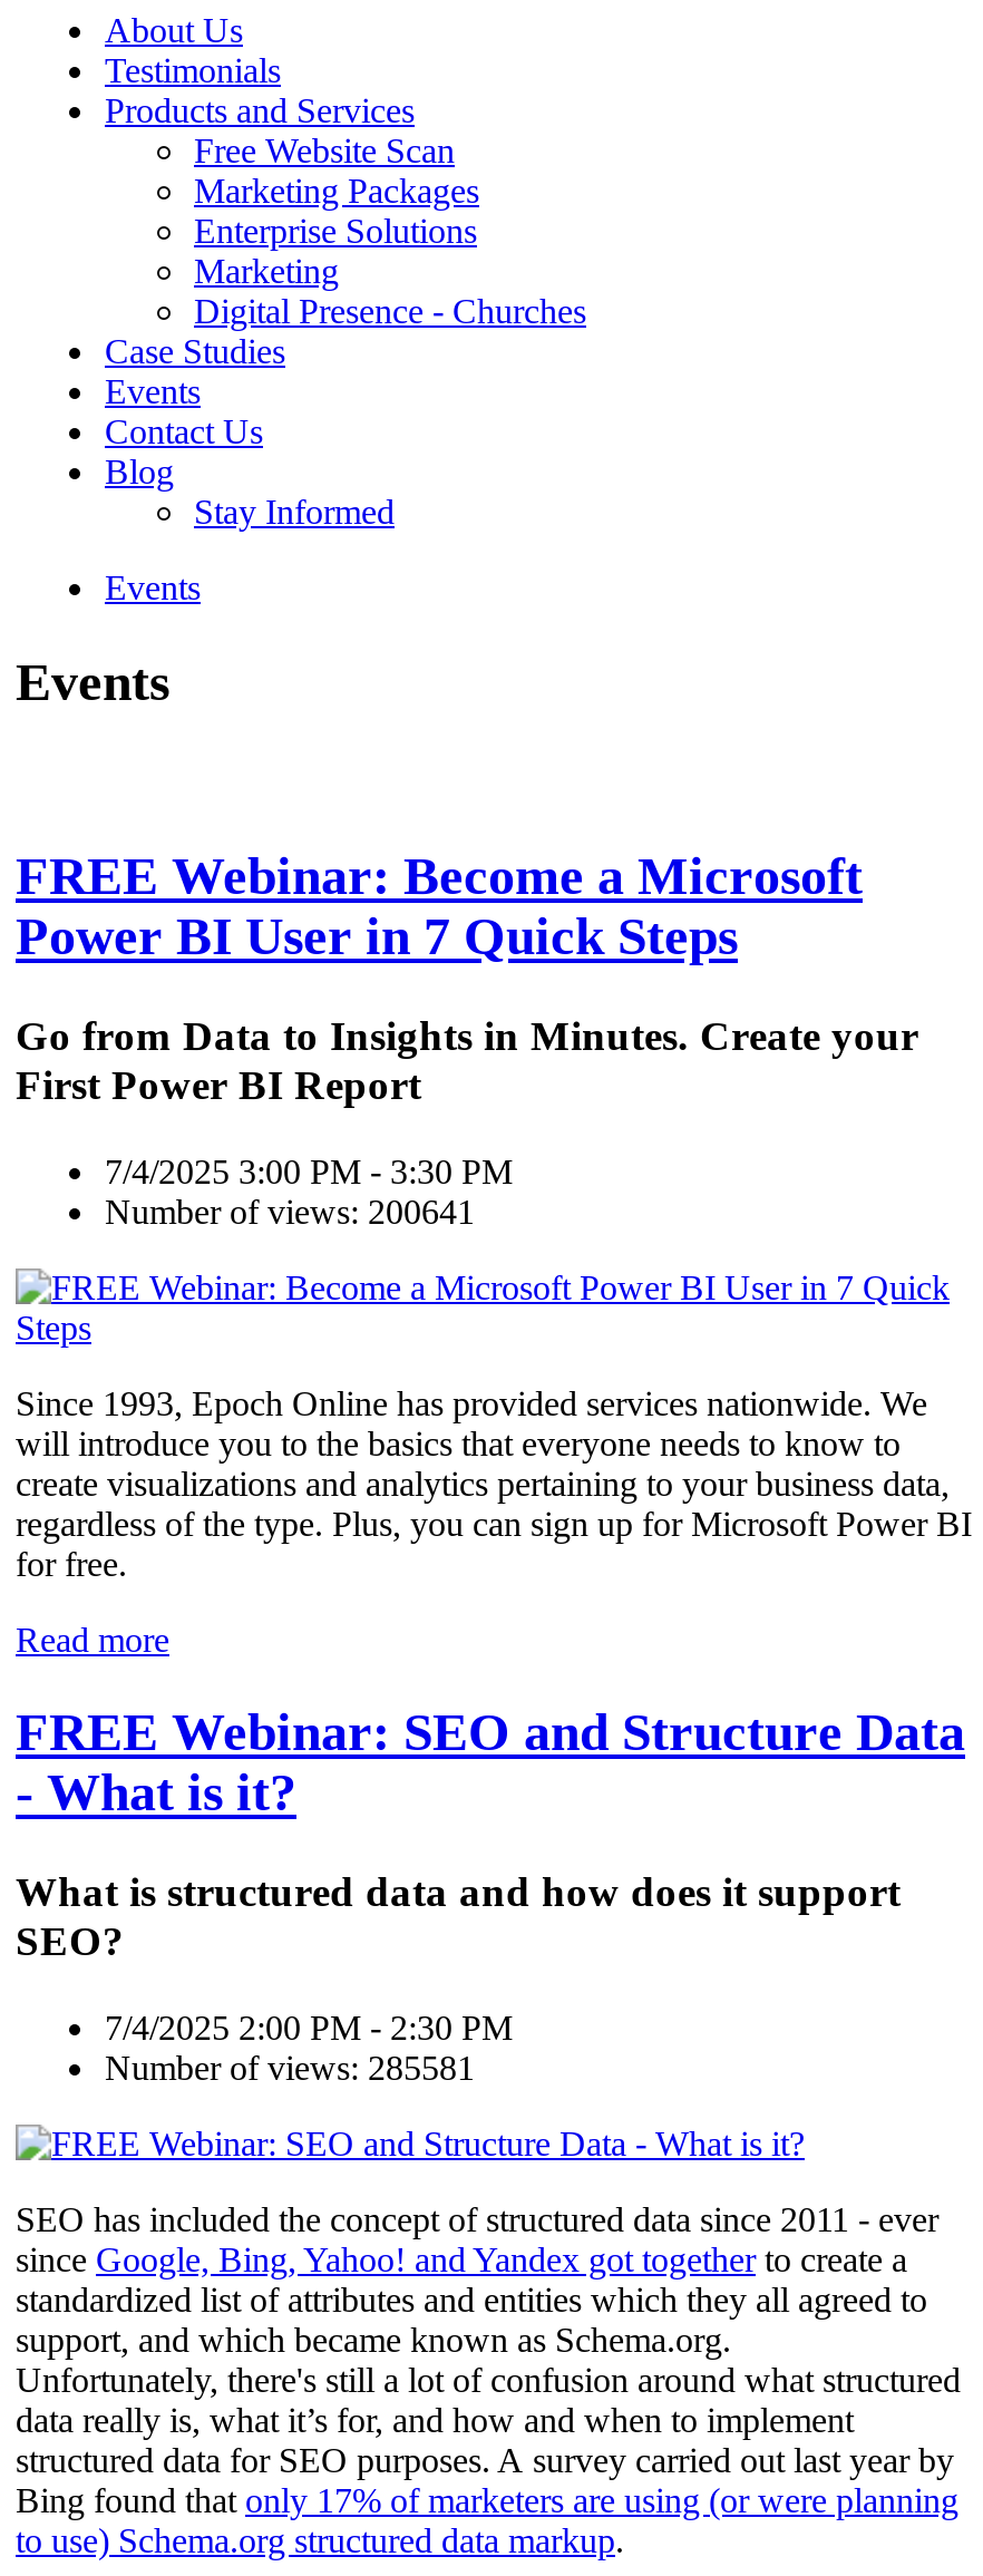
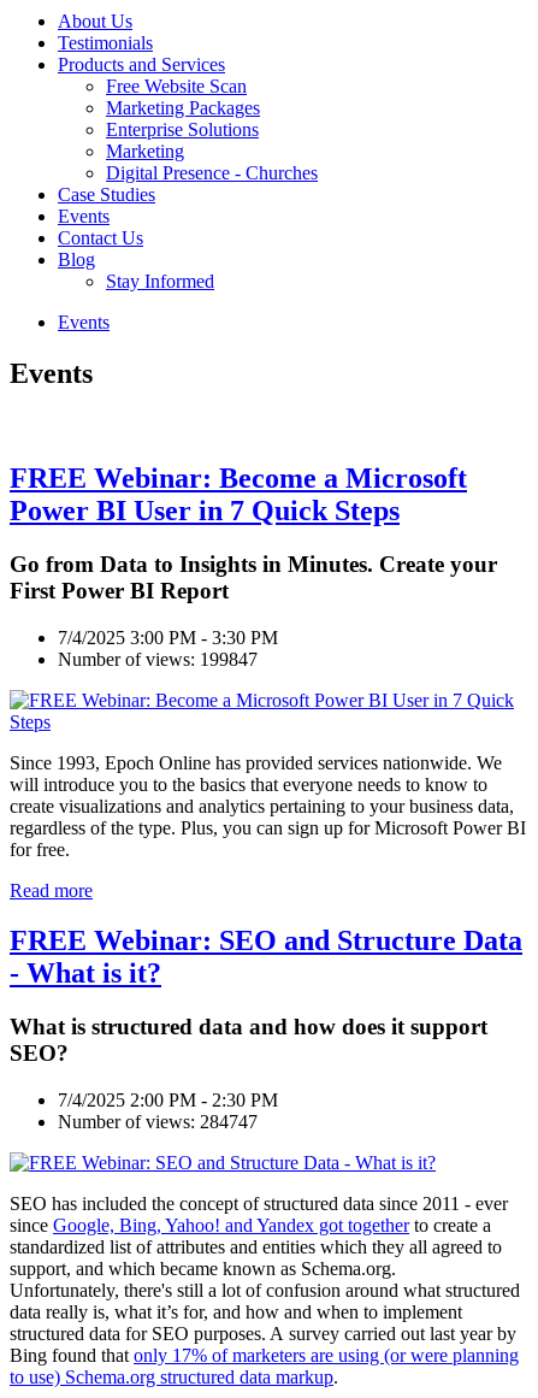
- Number of views: 200641
+ Number of views: 199847

- Number of views: 285581
+ Number of views: 284747
